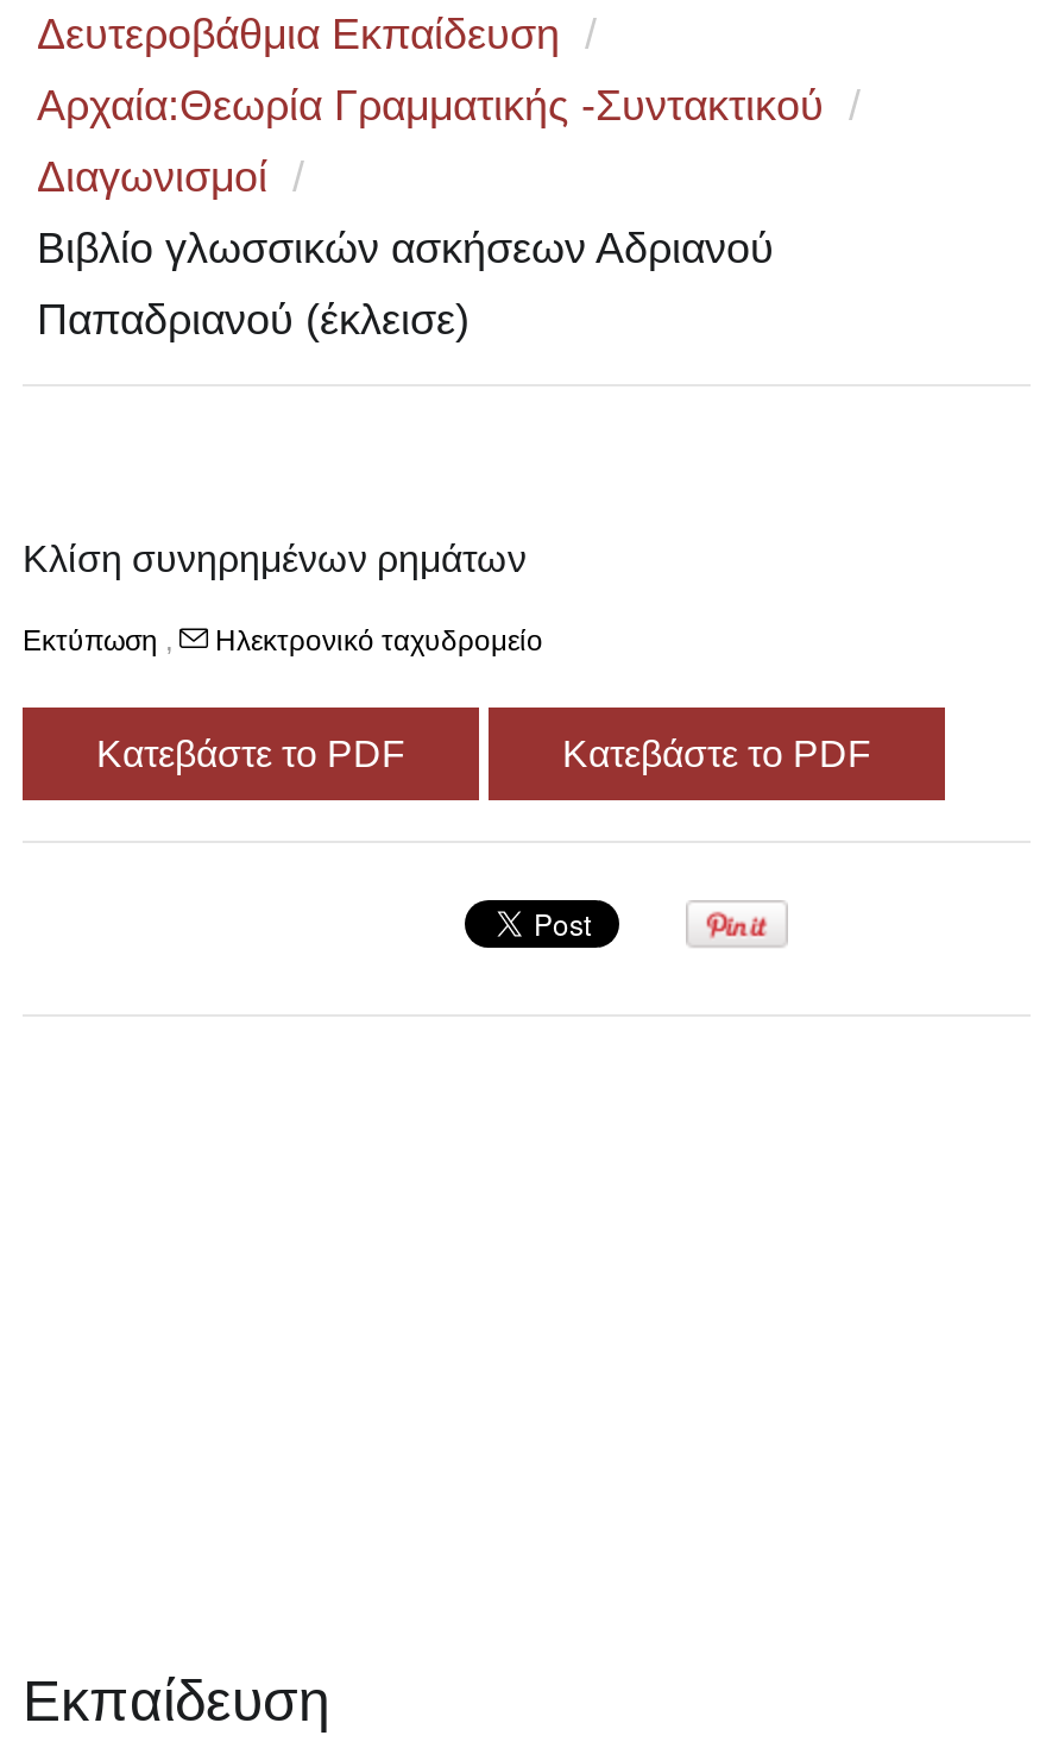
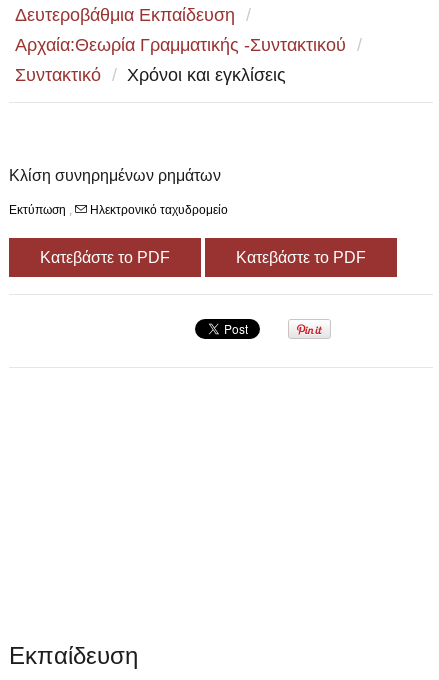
- Διαγωνισμοί /
- Βιβλίο γλωσσικών ασκήσεων Αδριανού
- Παπαδριανού (έκλεισε)
+ Συντακτικό / Χρόνοι και εγκλίσεις
